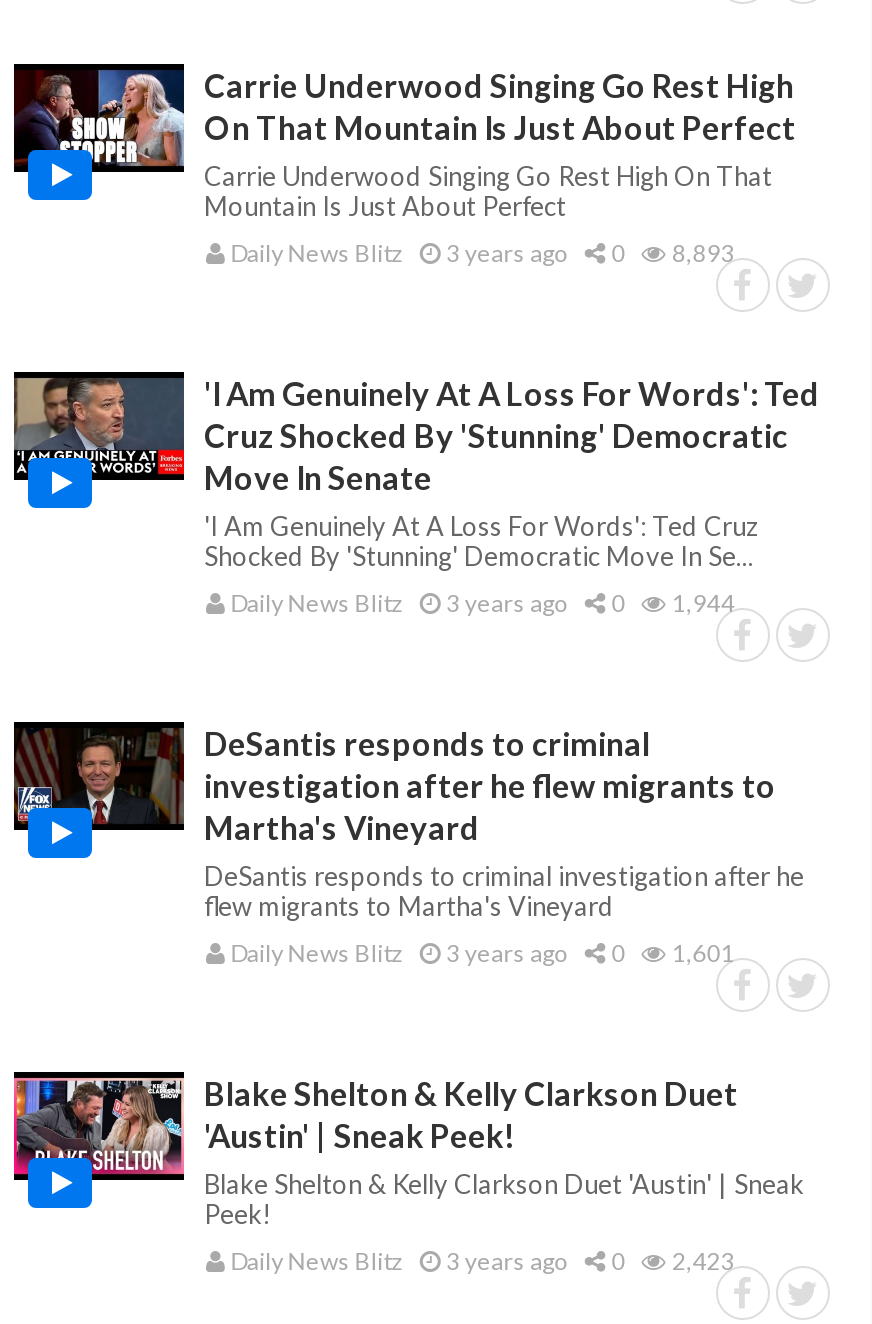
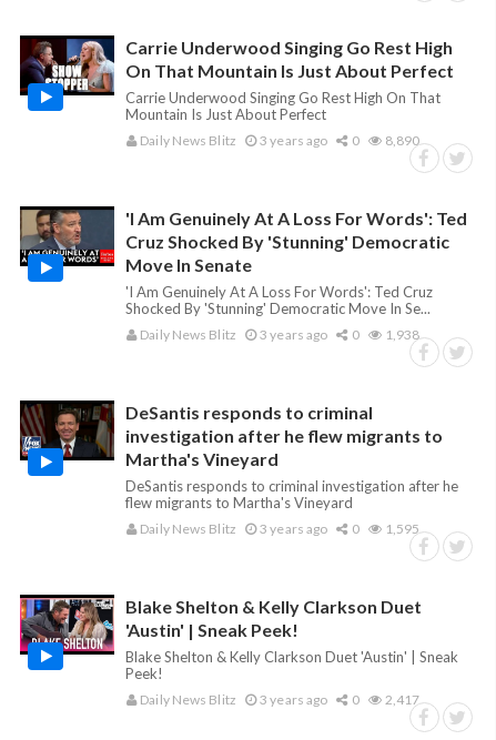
- Daily News Blitz 3 years ago 0 8,893
+ Daily News Blitz 3 years ago 0 8,890

- Daily News Blitz 3 years ago 0 1,944
+ Daily News Blitz 3 years ago 0 1,938

- Daily News Blitz 3 years ago 0 1,601
+ Daily News Blitz 3 years ago 0 1,595

- Daily News Blitz 3 years ago 0 2,423
+ Daily News Blitz 3 years ago 0 2,417
